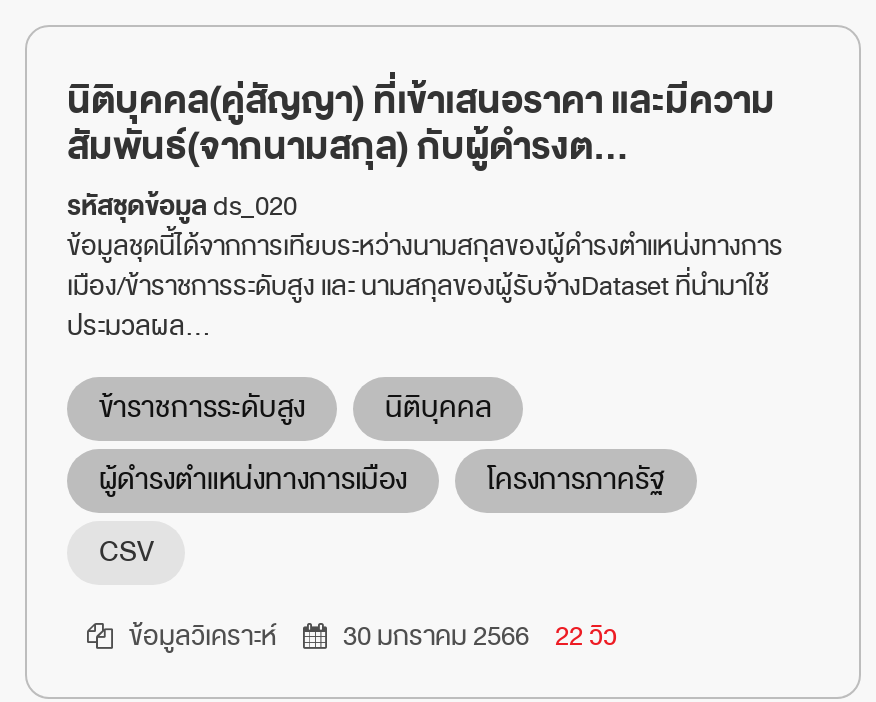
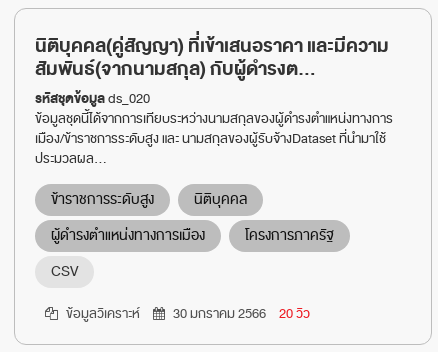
- 30 มกราคม 2566 22 วิว
+ 30 มกราคม 2566 20 วิว
